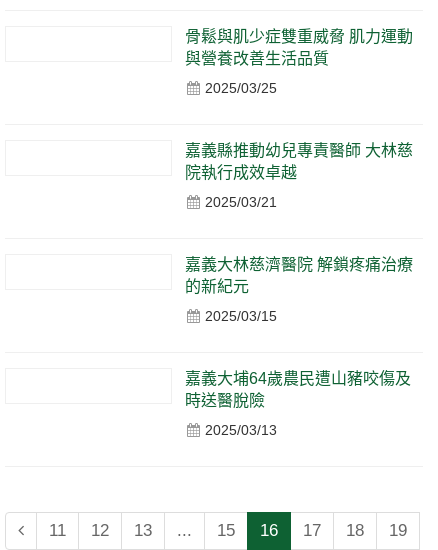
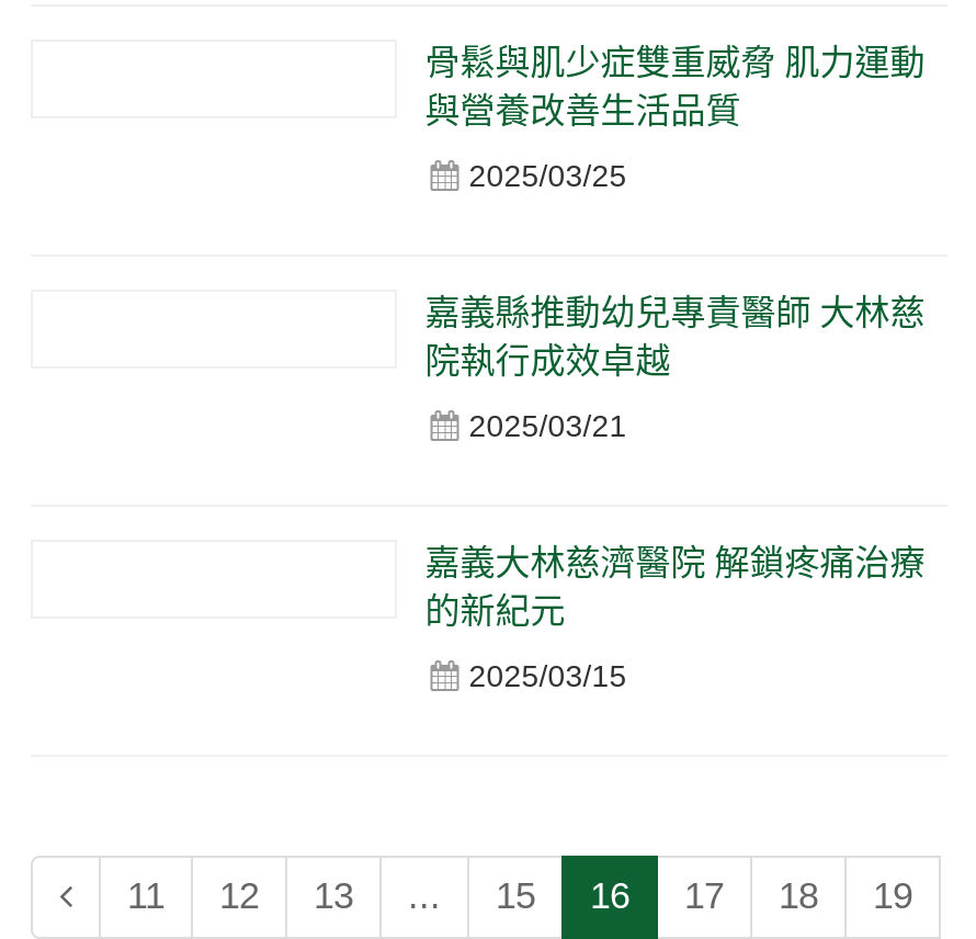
- 嘉義大埔64歲農民遭山豬咬傷及
- 時送醫脫險
- 2025/03/13
